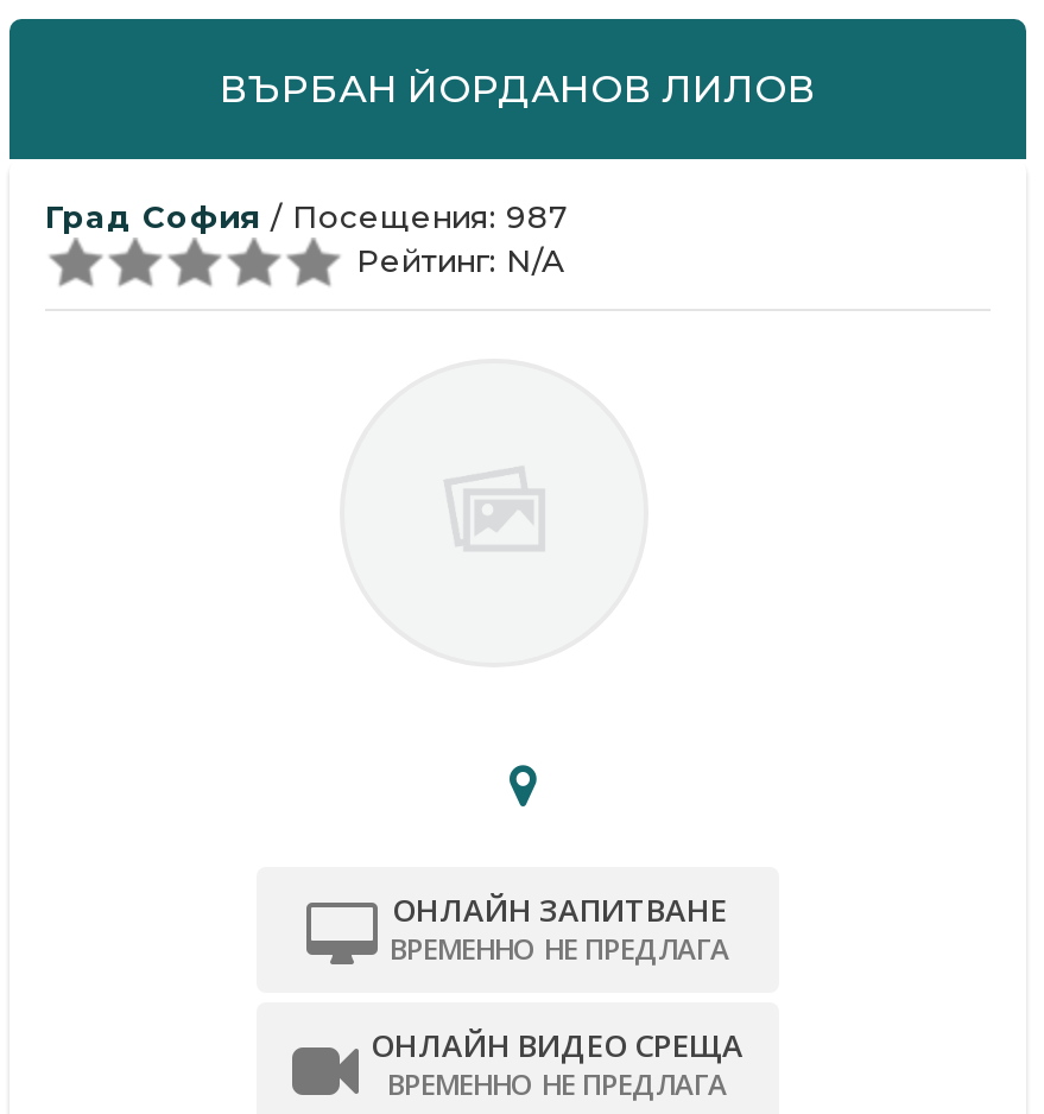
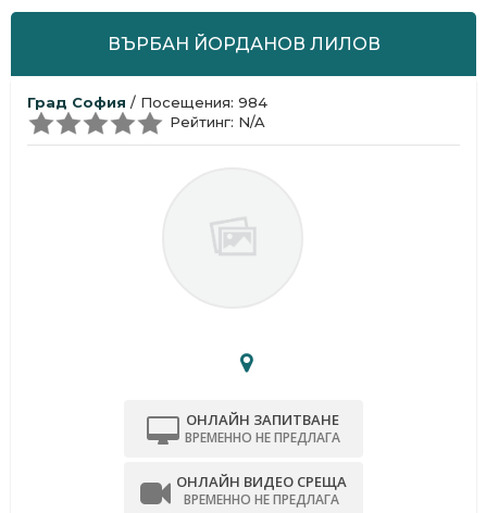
- Град София / Посещения: 987
+ Град София / Посещения: 984
